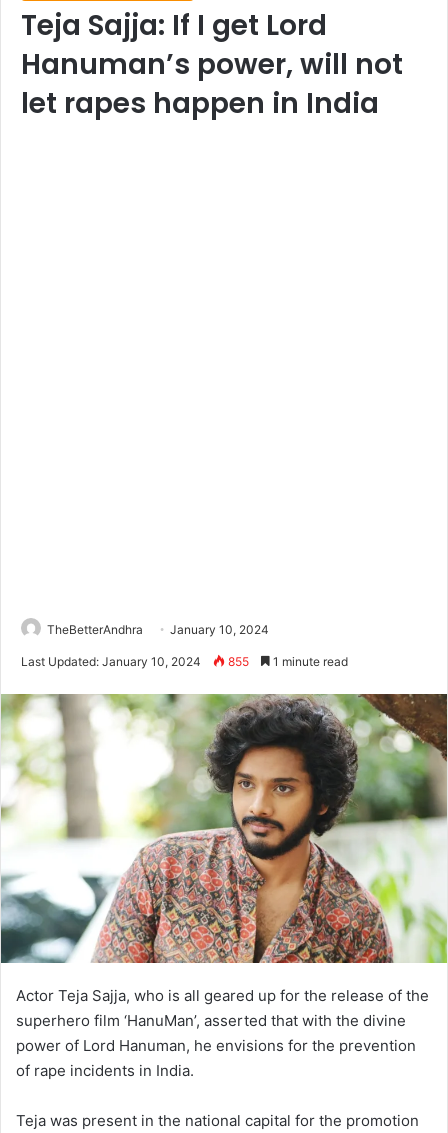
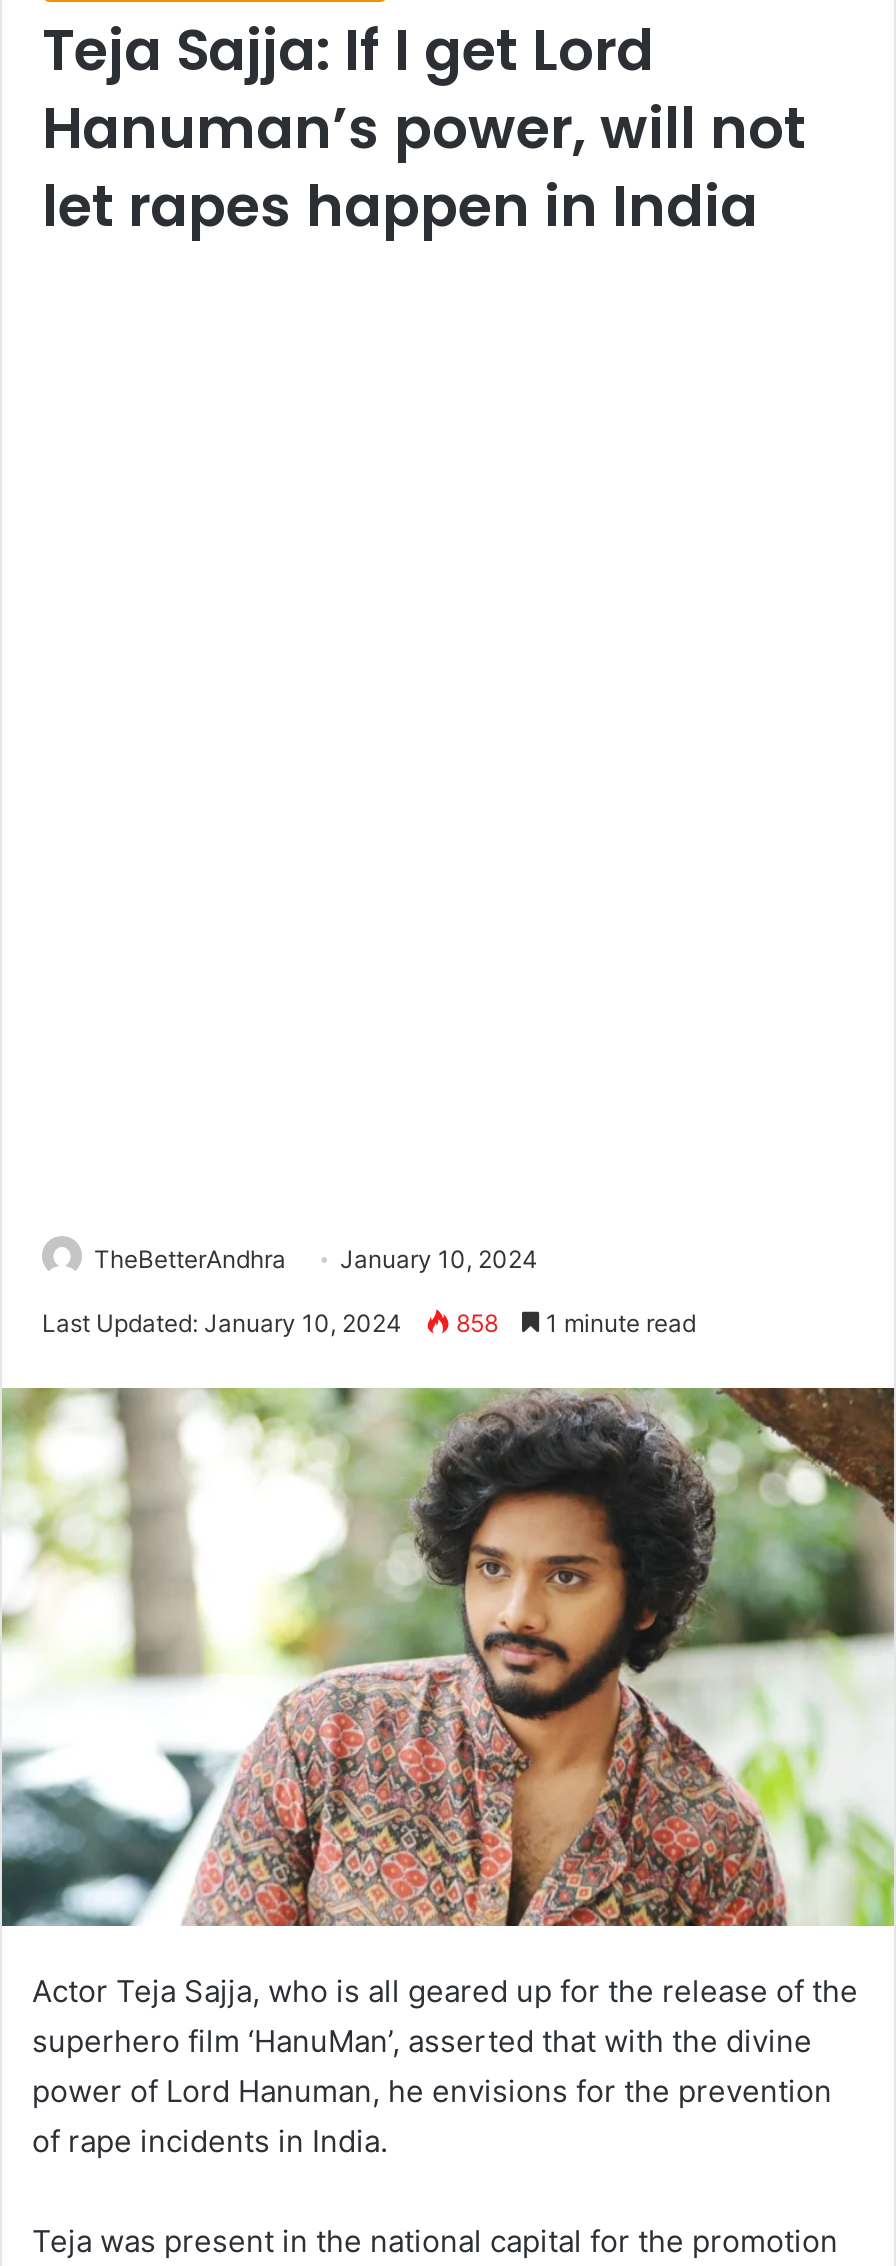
- Last Updated: January 10, 2024 855 1 minute read
+ Last Updated: January 10, 2024 858 1 minute read
